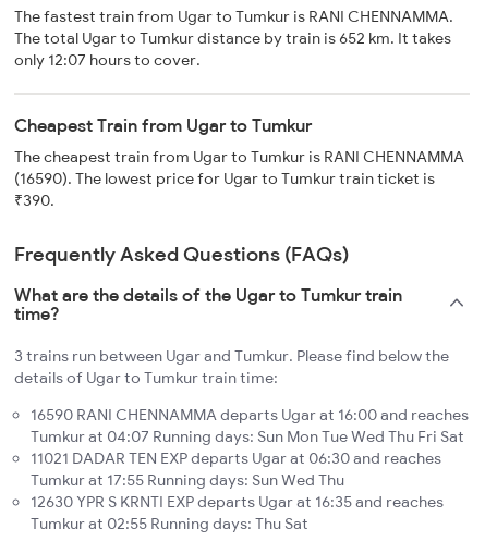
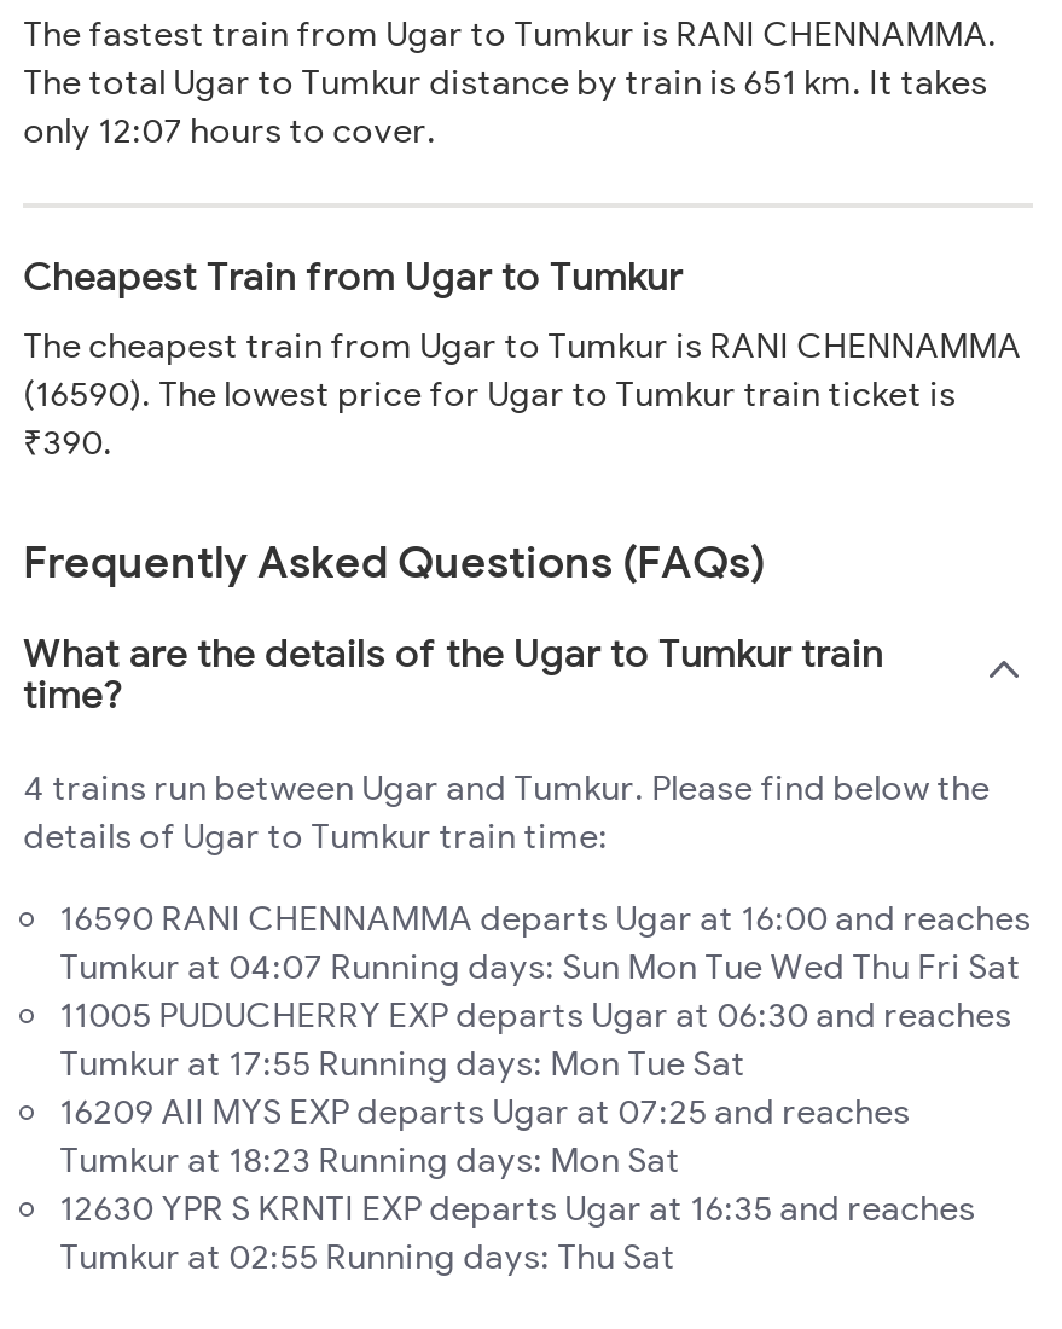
- The total Ugar to Tumkur distance by train is 652 km. It takes
+ The total Ugar to Tumkur distance by train is 651 km. It takes

- 3 trains run between Ugar and Tumkur. Please find below the
+ 4 trains run between Ugar and Tumkur. Please find below the

- 11021 DADAR TEN EXP departs Ugar at 06:30 and reaches
- Tumkur at 17:55 Running days: Sun Wed Thu
+ 11005 PUDUCHERRY EXP departs Ugar at 06:30 and reaches
+ Tumkur at 17:55 Running days: Mon Tue Sat
+ 16209 AII MYS EXP departs Ugar at 07:25 and reaches
+ Tumkur at 18:23 Running days: Mon Sat
